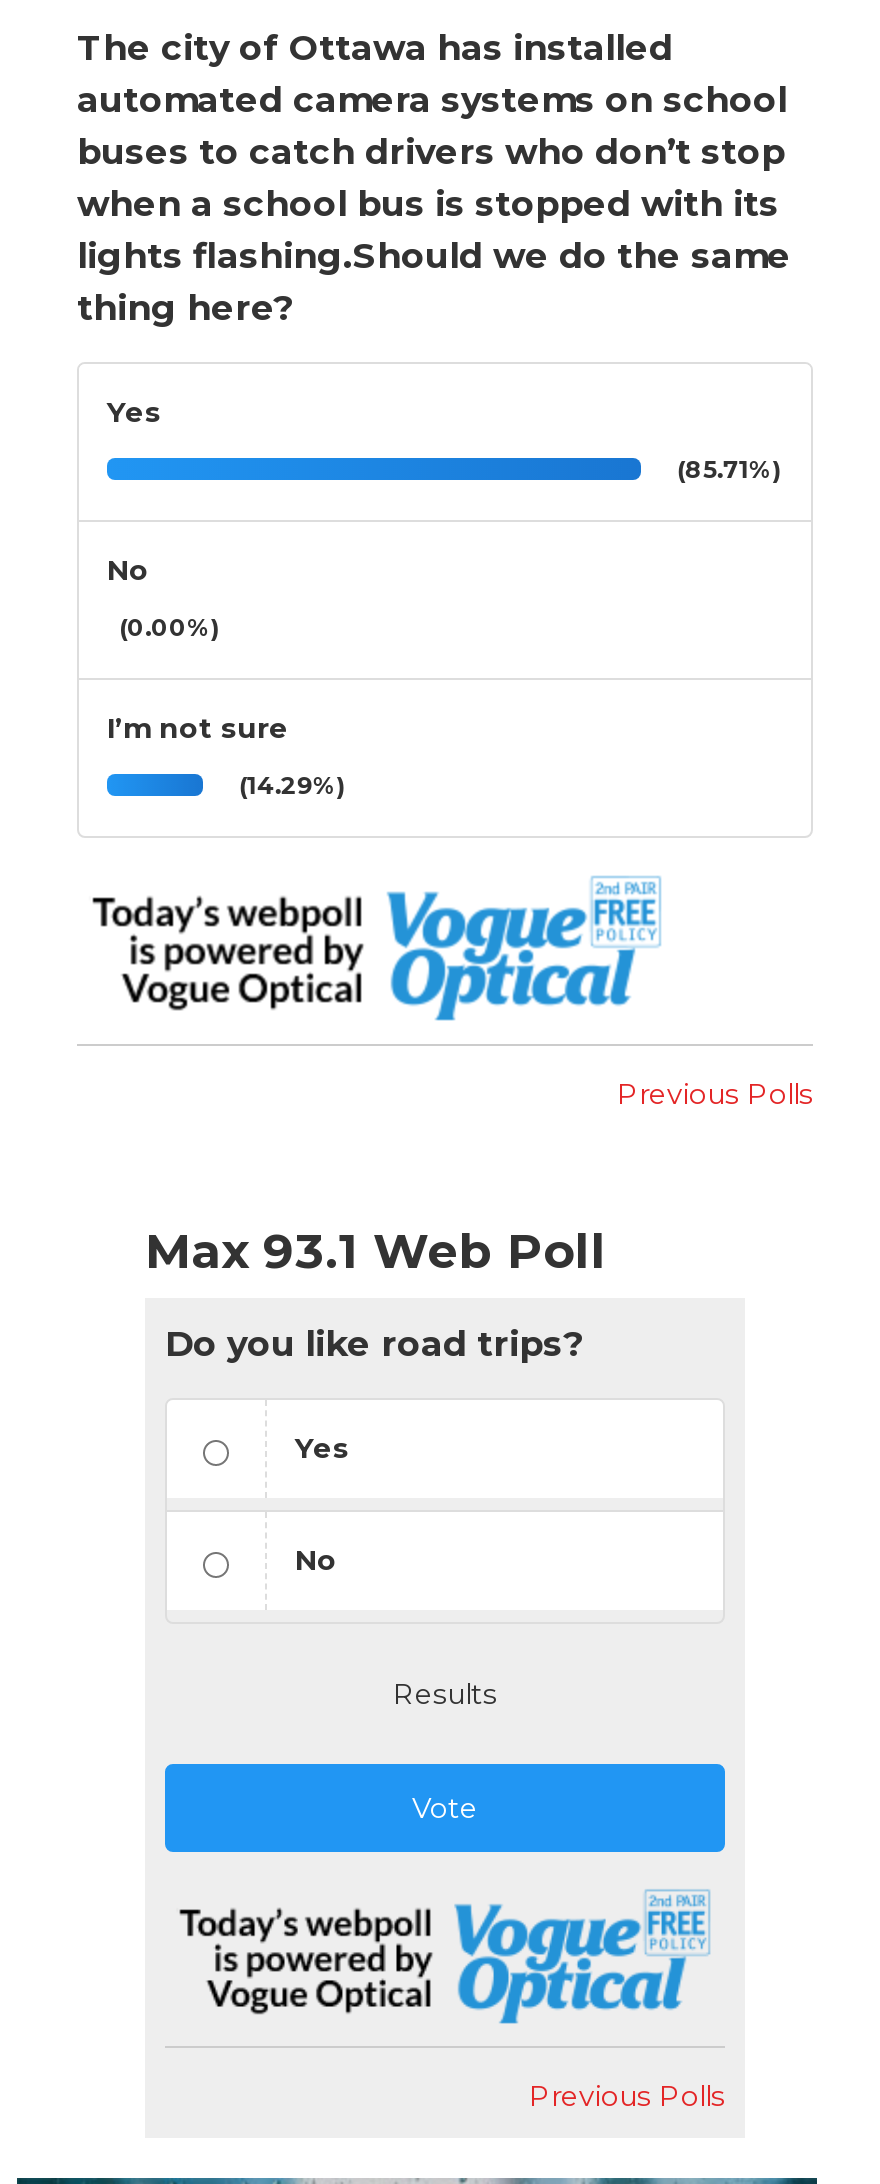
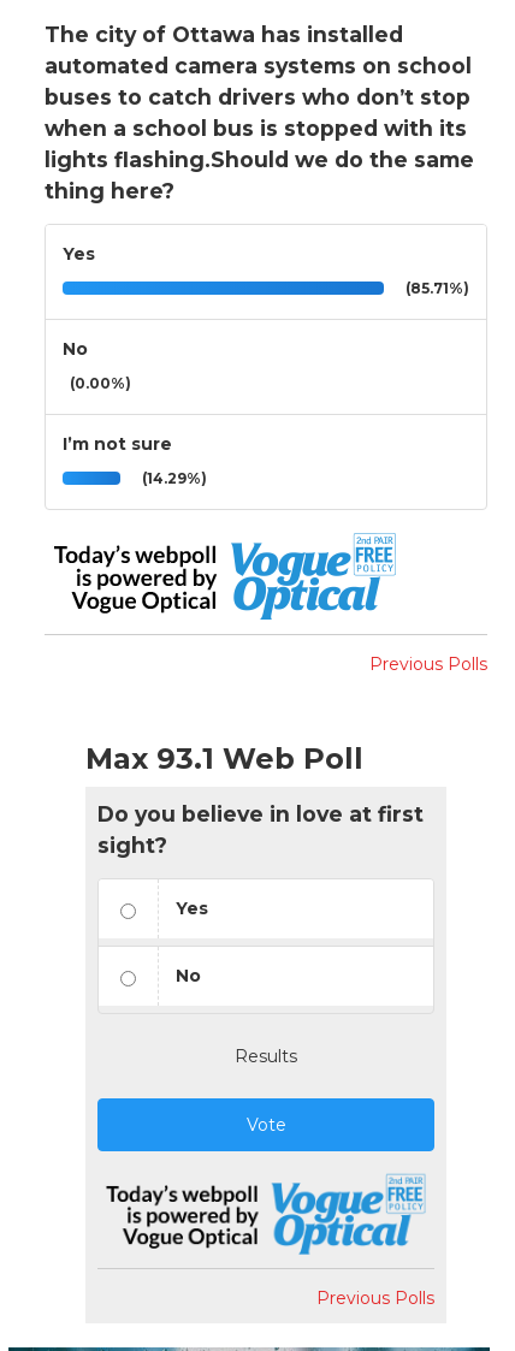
- Do you like road trips?
+ Do you believe in love at first
+ sight?
